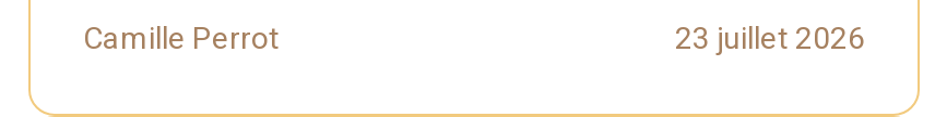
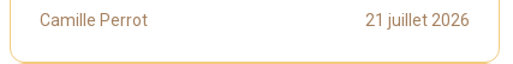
- 23 juillet 2026
+ 21 juillet 2026
